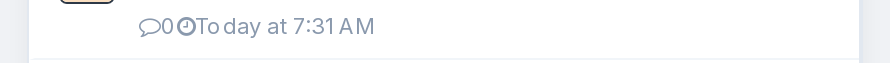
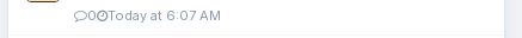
- 0 Today at 7:31 AM
+ 0 Today at 6:07 AM
